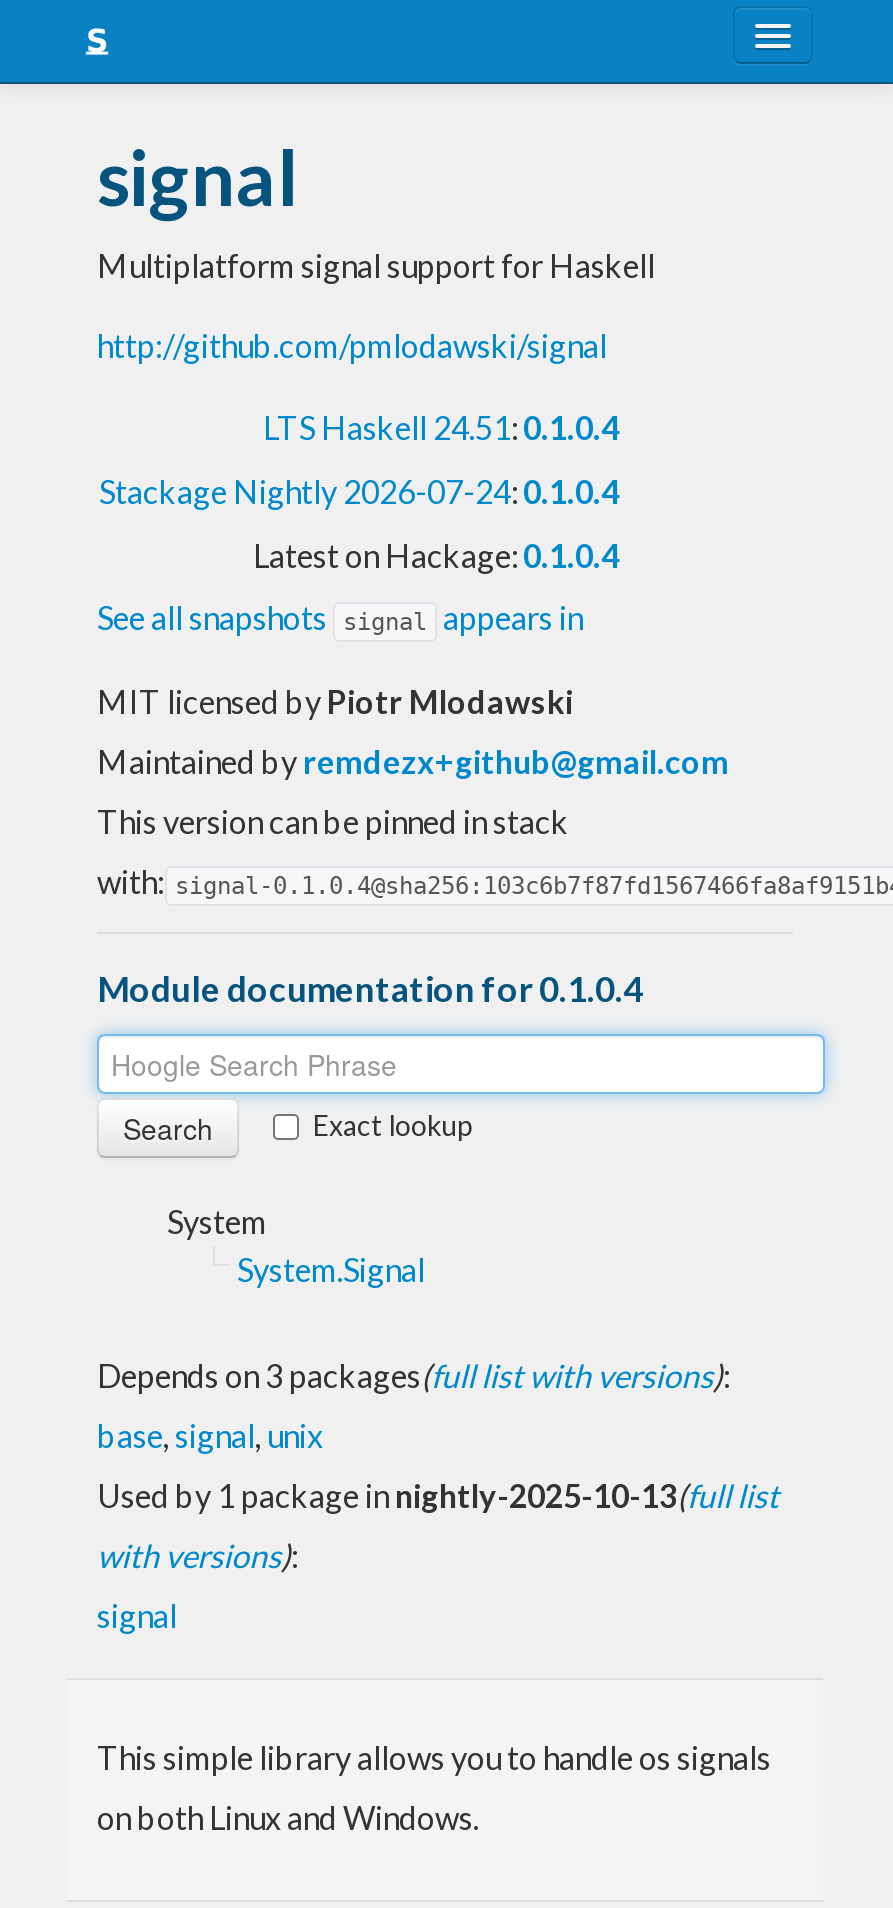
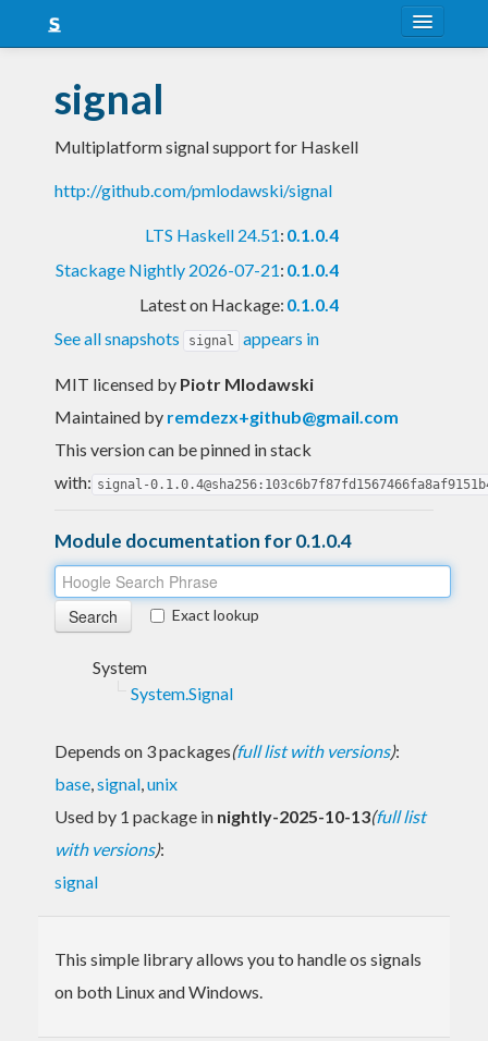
- Stackage Nightly 2026-07-24: 0.1.0.4
+ Stackage Nightly 2026-07-21: 0.1.0.4
